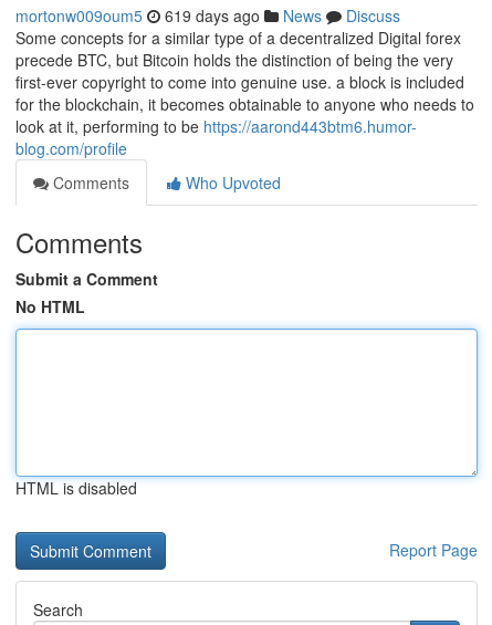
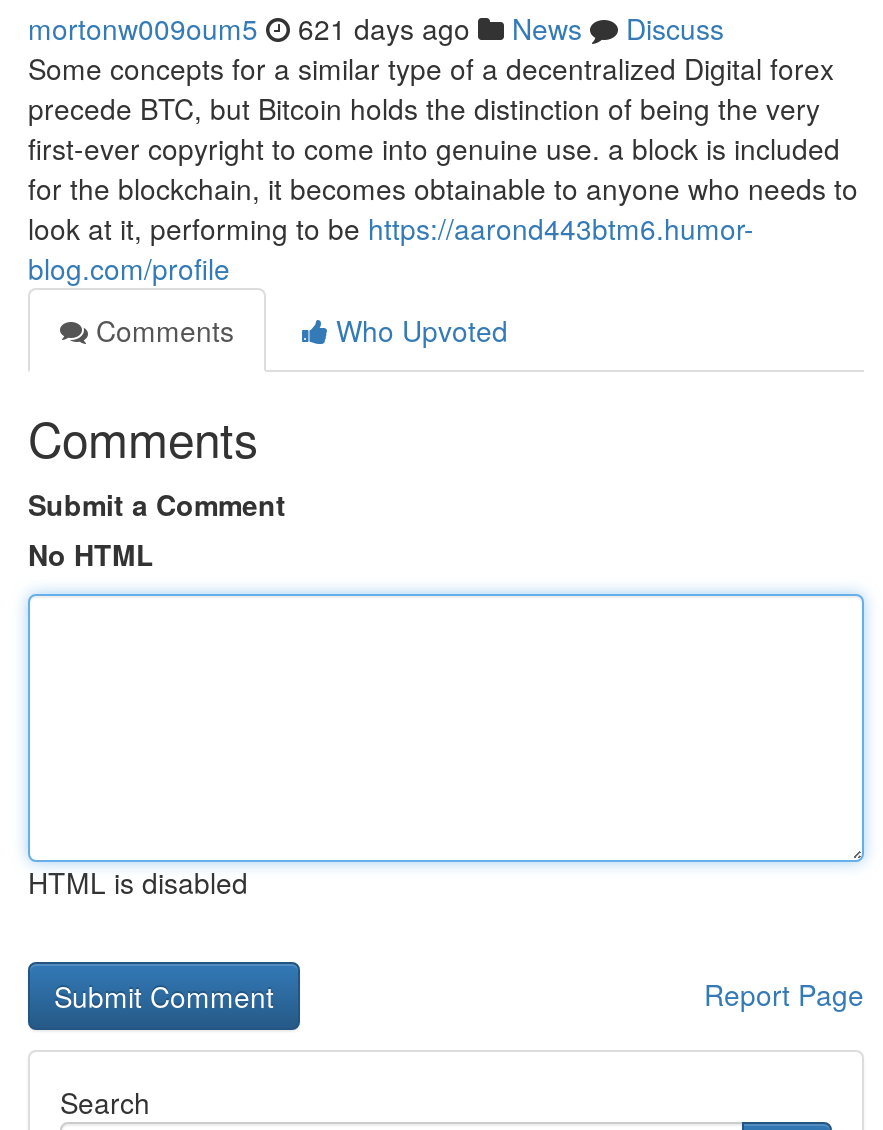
- mortonw009oum5 619 days ago News Discuss
+ mortonw009oum5 621 days ago News Discuss
